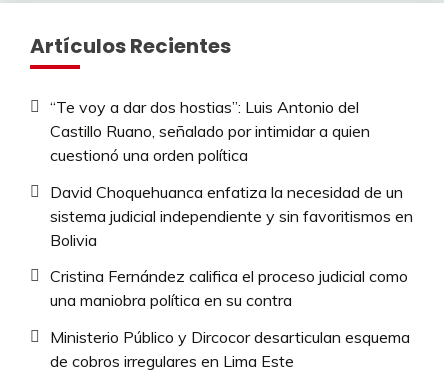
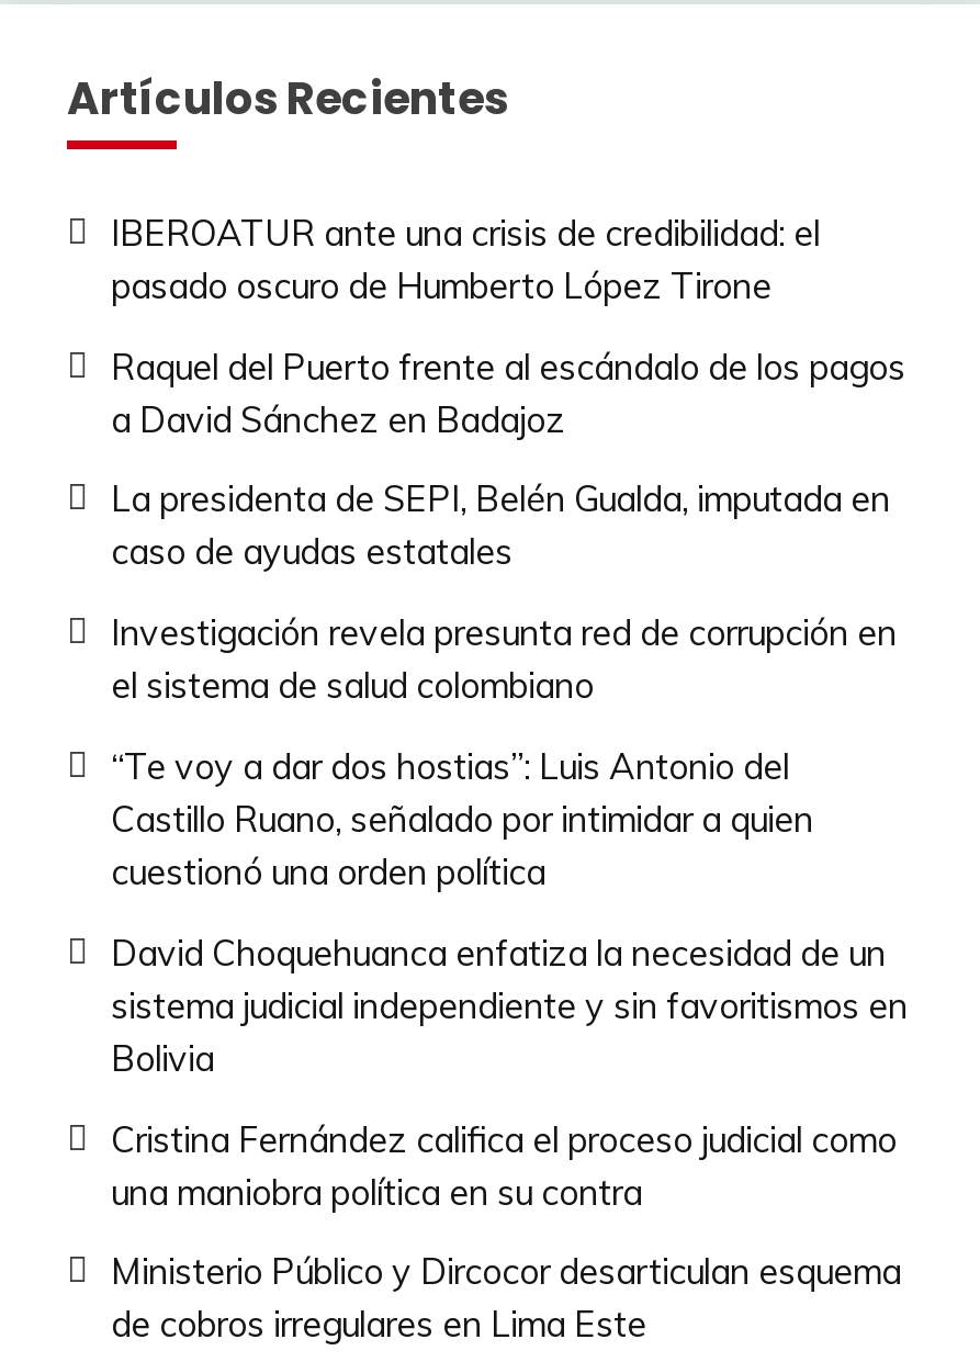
+ IBEROATUR ante una crisis de credibilidad: el
+ pasado oscuro de Humberto López Tirone
+ Raquel del Puerto frente al escándalo de los pagos
+ a David Sánchez en Badajoz
+ La presidenta de SEPI, Belén Gualda, imputada en
+ caso de ayudas estatales
+ Investigación revela presunta red de corrupción en
+ el sistema de salud colombiano
